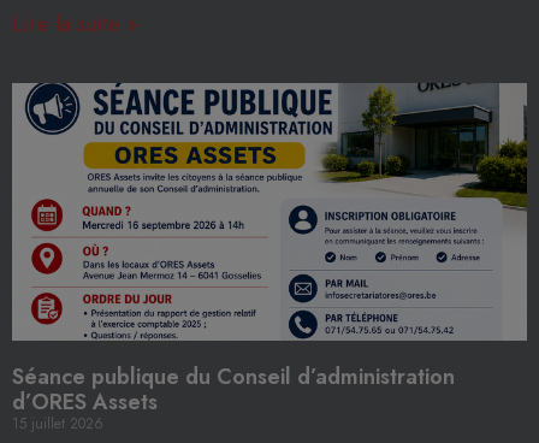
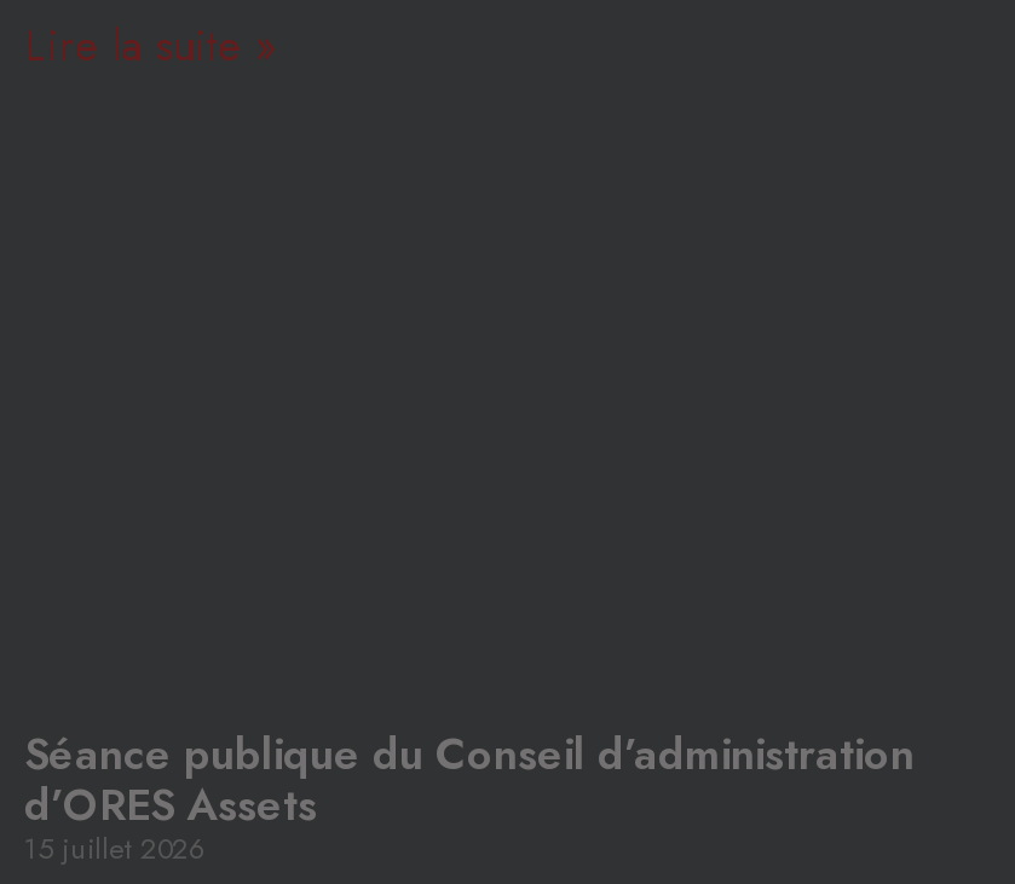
- [image]
